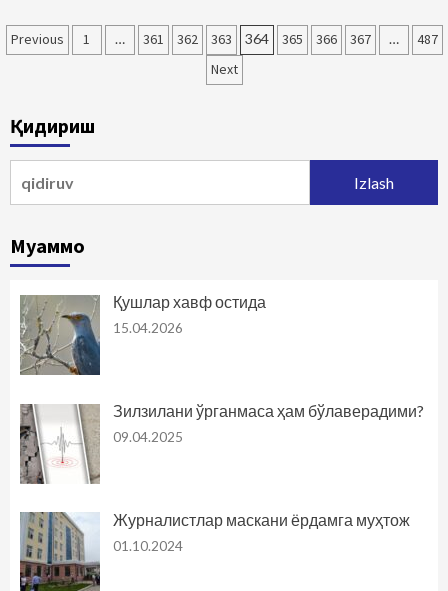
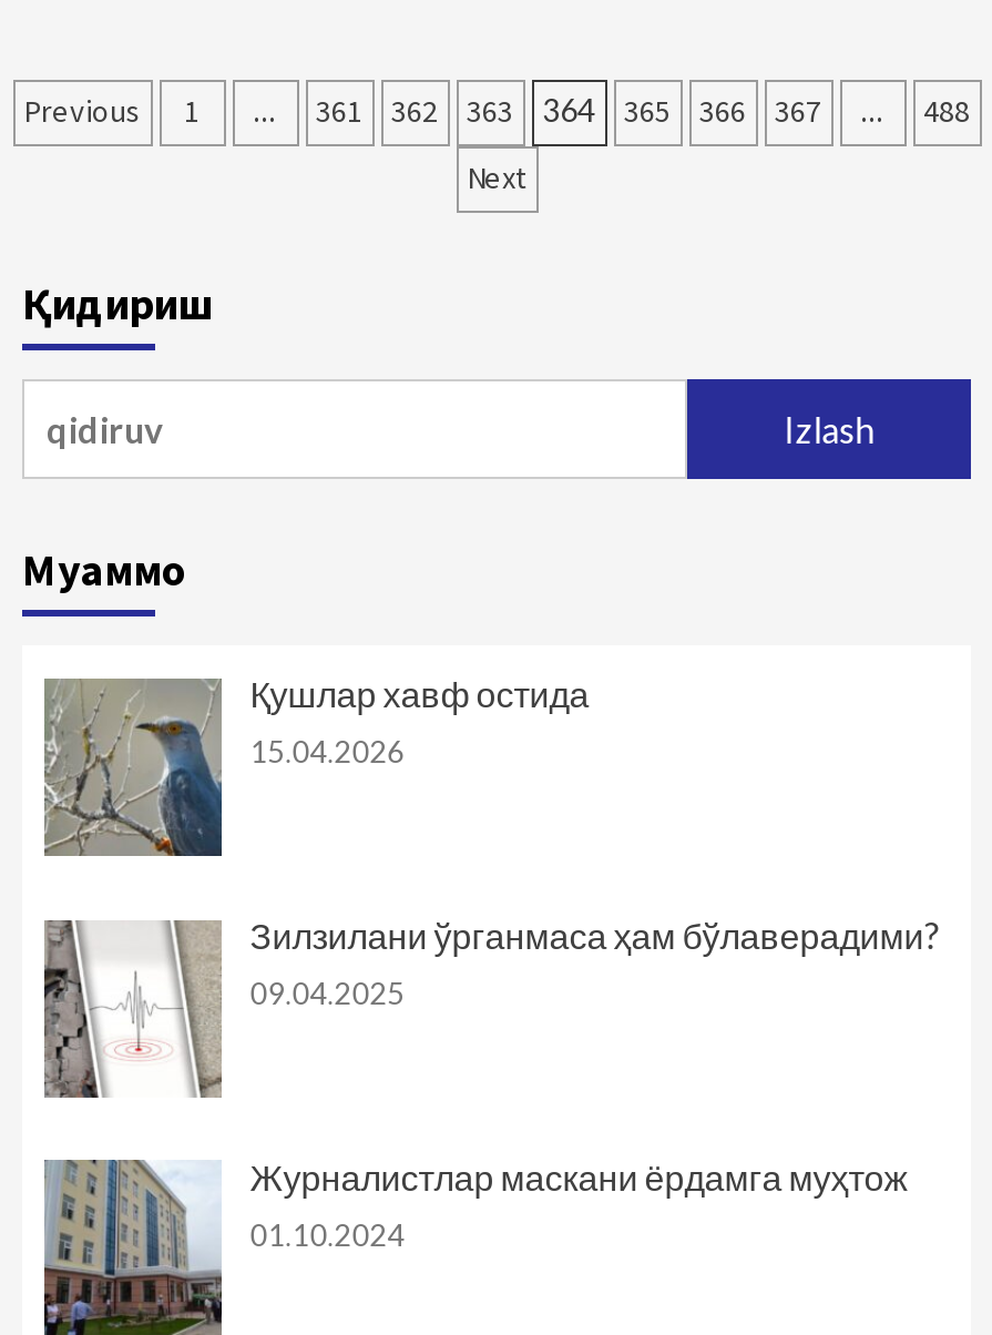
- 487
+ 488
